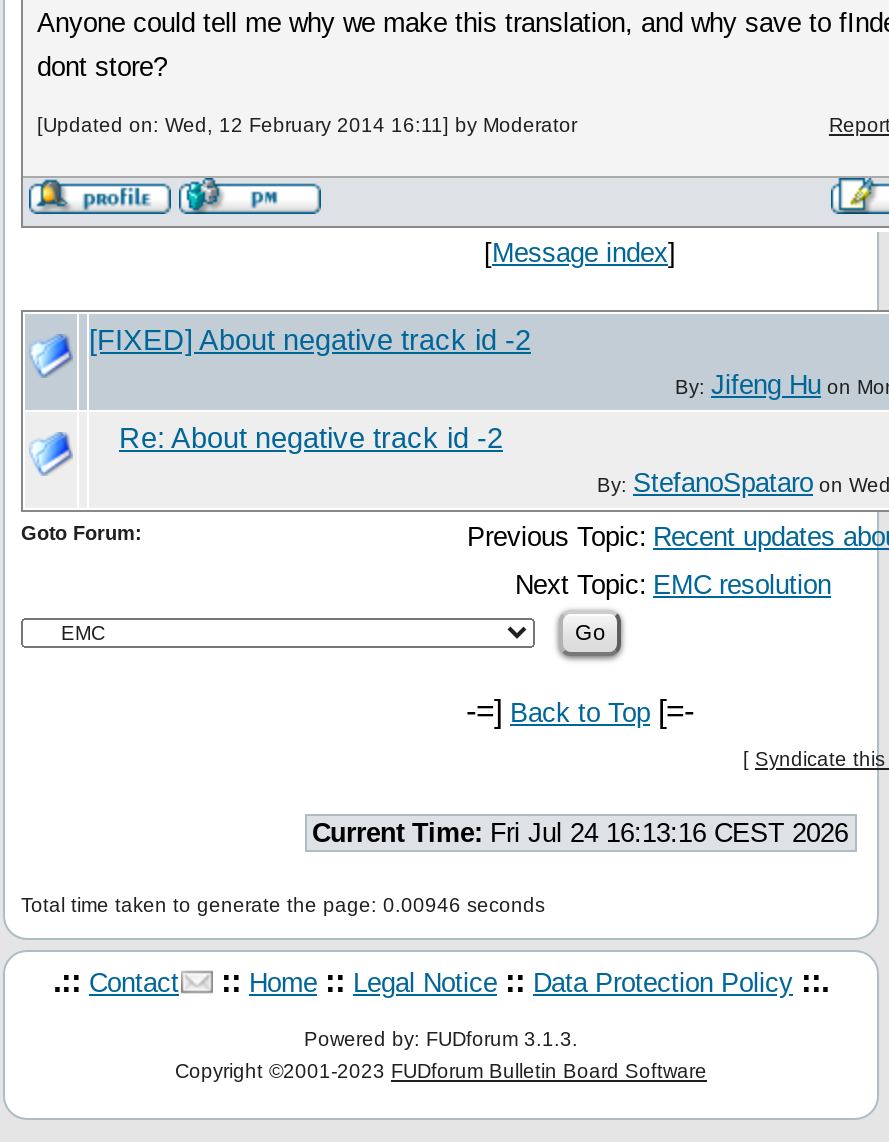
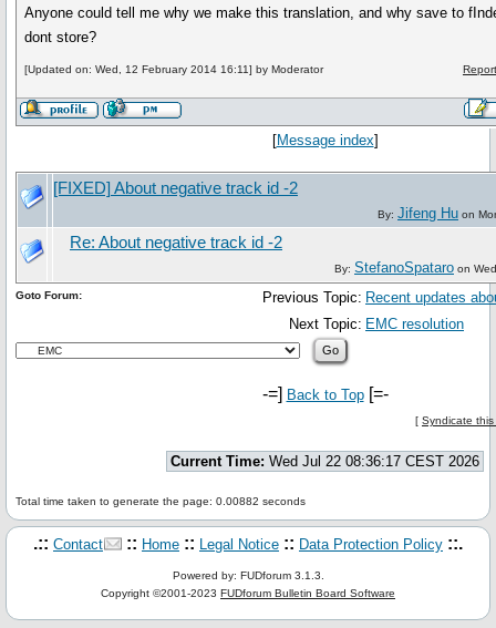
- Current Time: Fri Jul 24 16:13:16 CEST 2026
+ Current Time: Wed Jul 22 08:36:17 CEST 2026

- Total time taken to generate the page: 0.00946 seconds
+ Total time taken to generate the page: 0.00882 seconds
